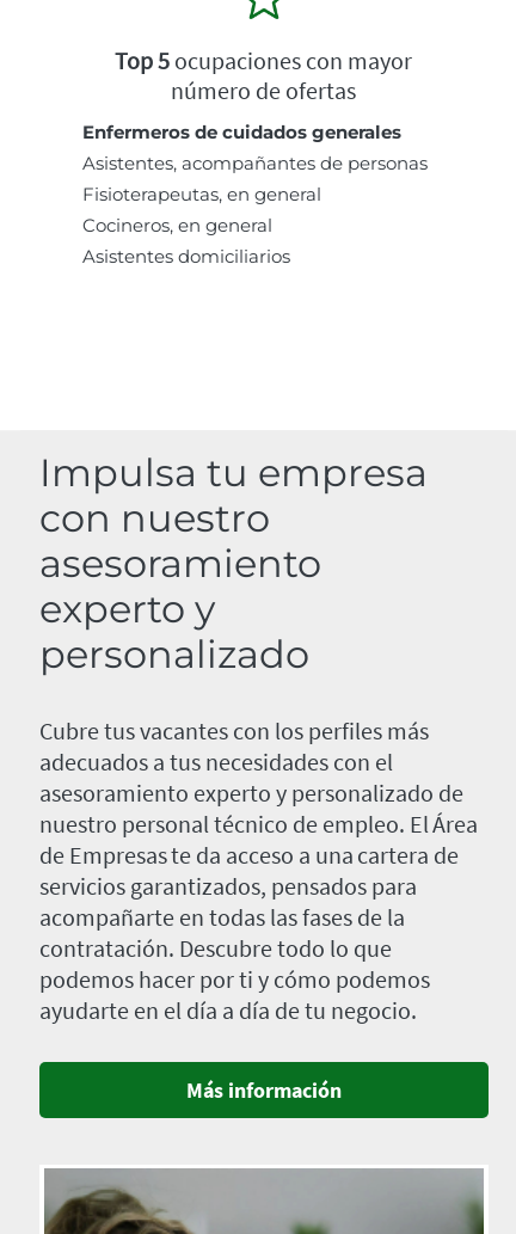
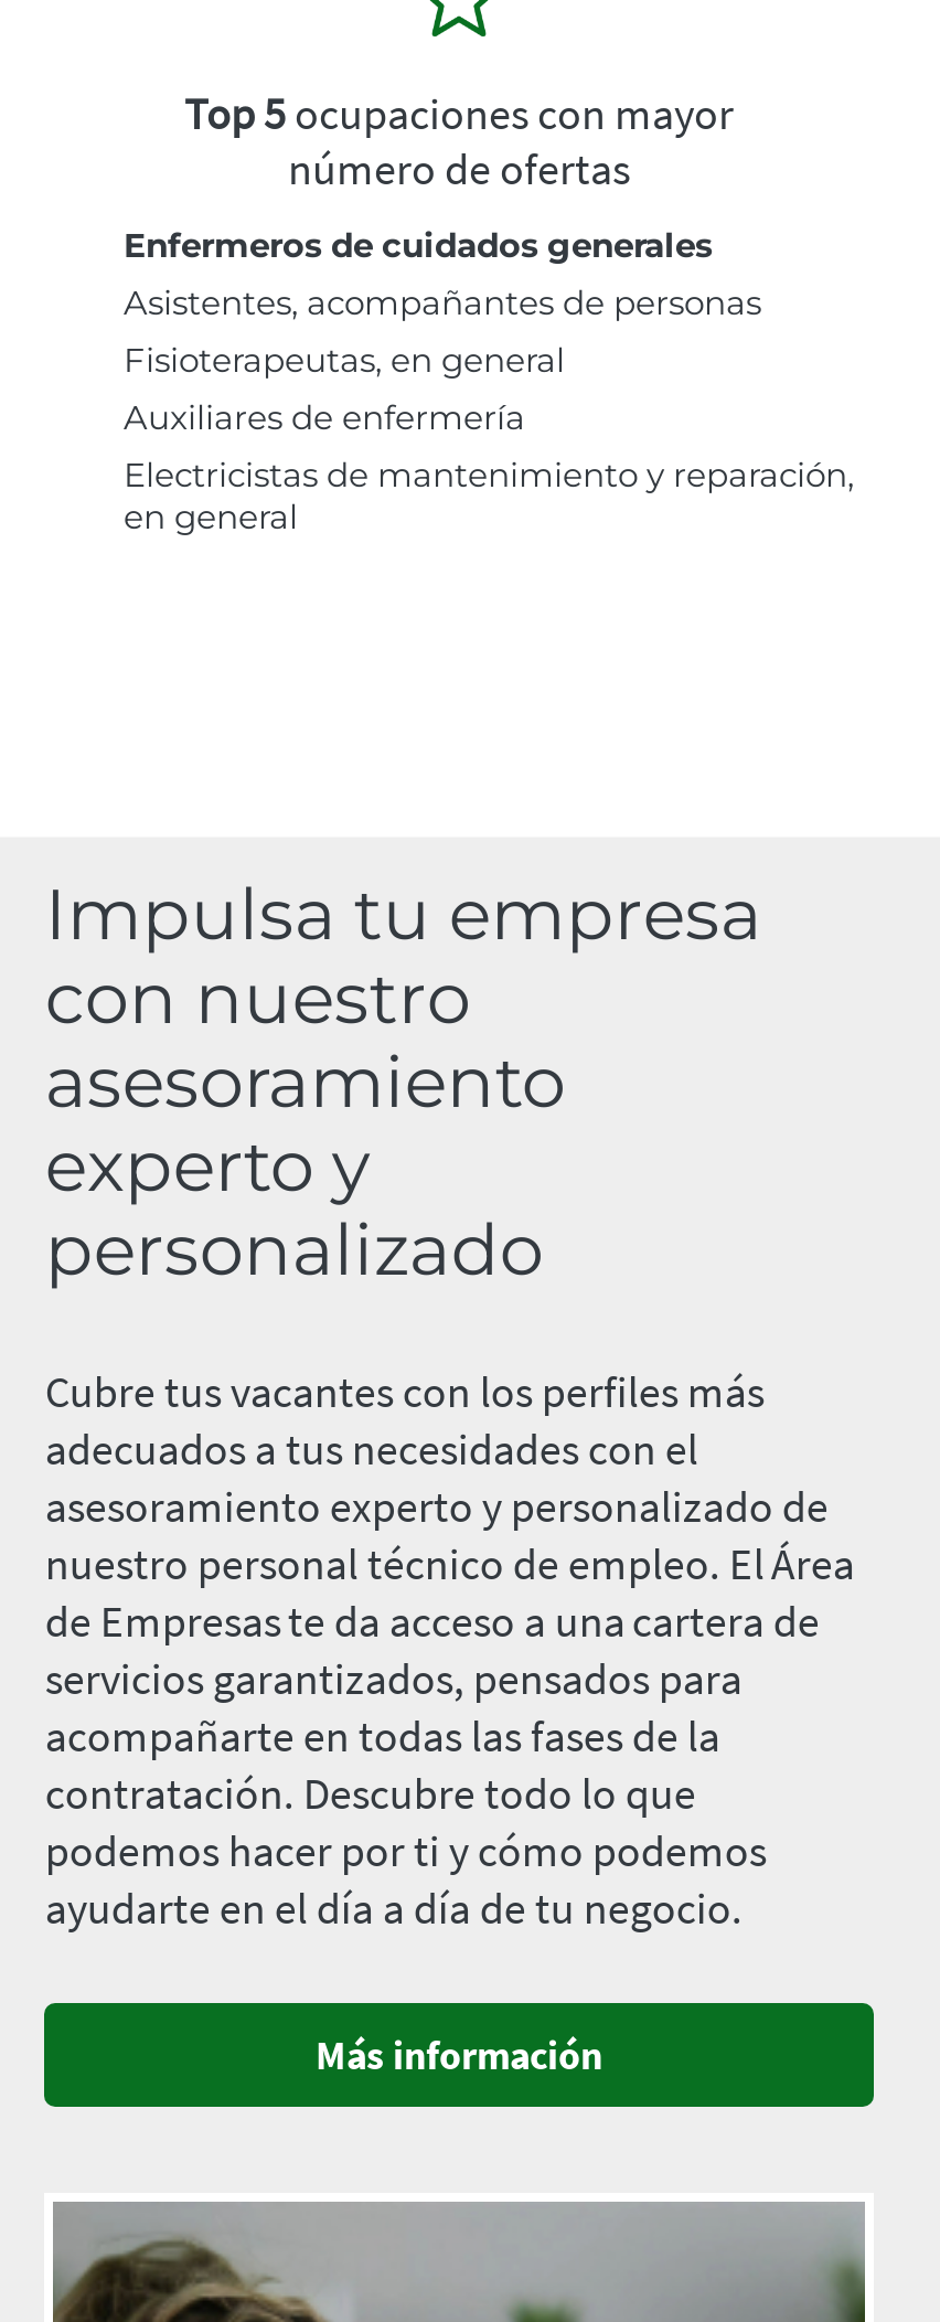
- Cocineros, en general
- Asistentes domiciliarios
+ Auxiliares de enfermería
+ Electricistas de mantenimiento y reparación,
+ en general
